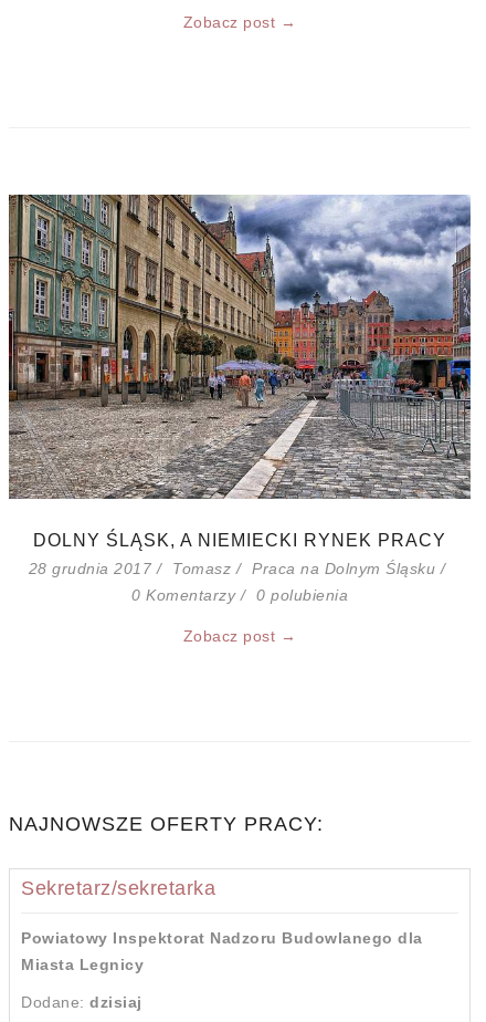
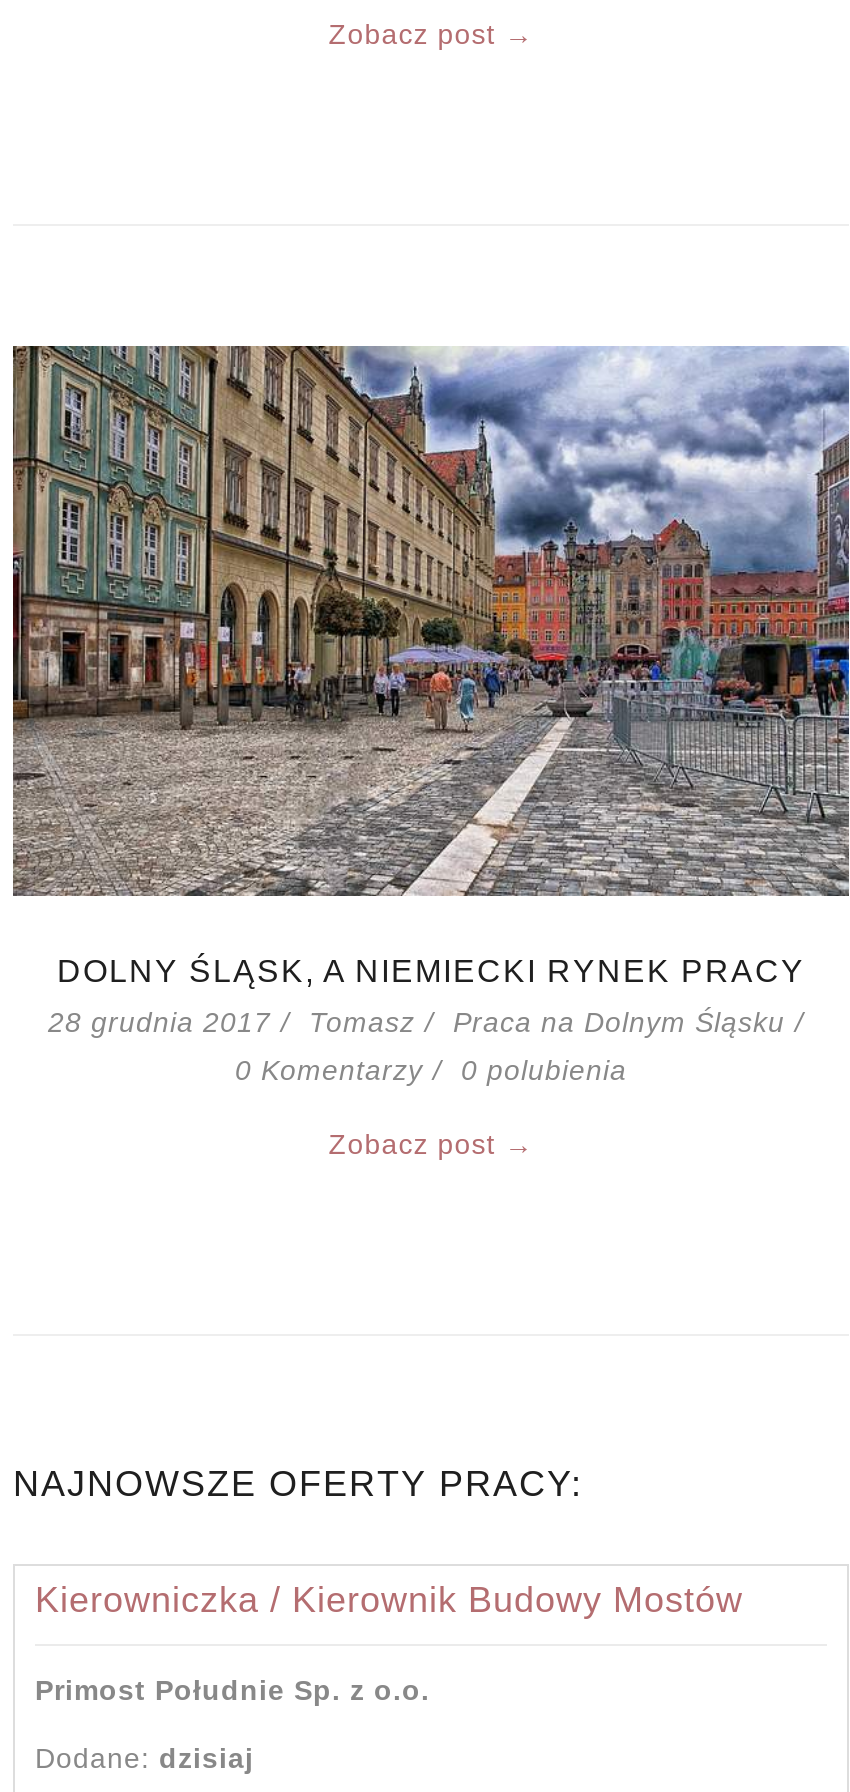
- Sekretarz/sekretarka
- Powiatowy Inspektorat Nadzoru Budowlanego dla
- Miasta Legnicy
+ Kierowniczka / Kierownik Budowy Mostów
+ Primost Południe Sp. z o.o.
